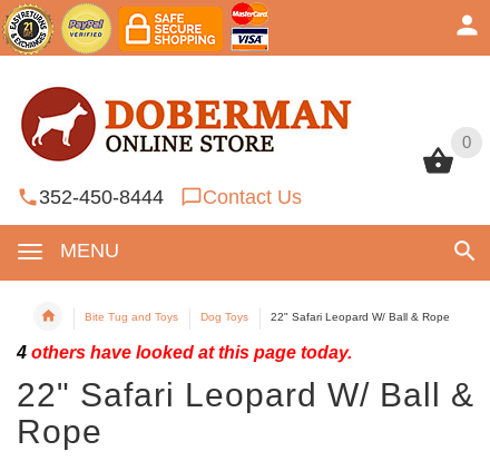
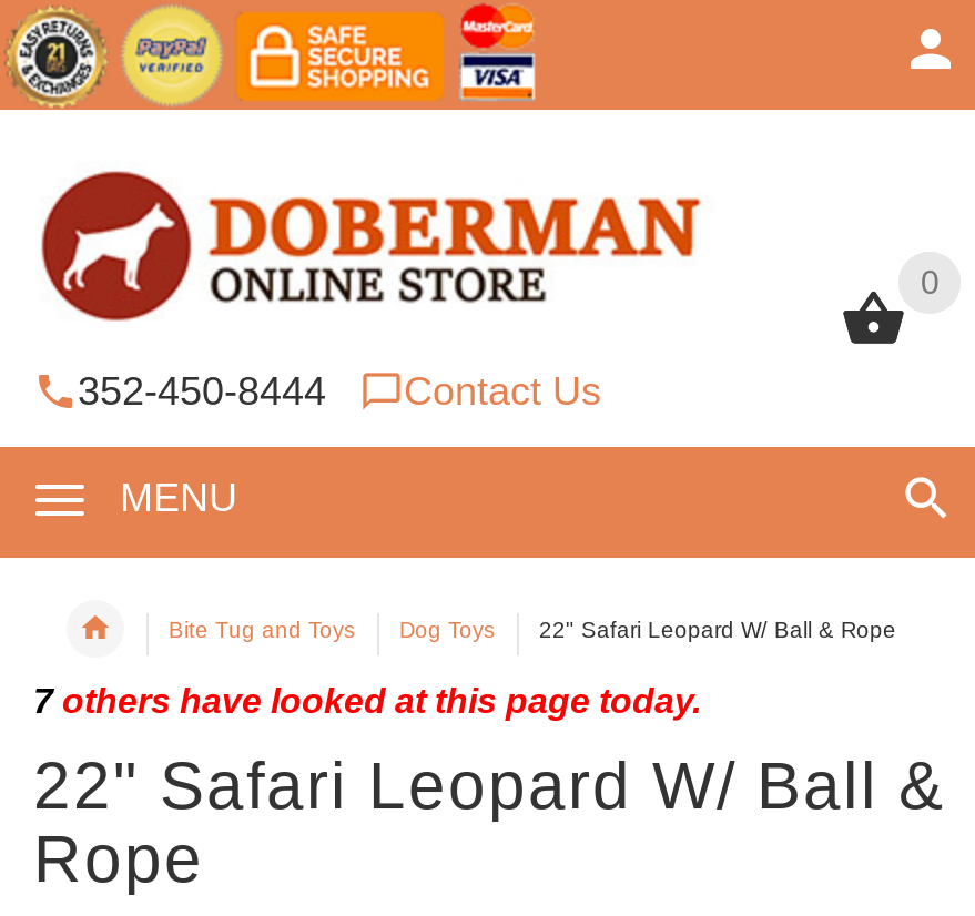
- 4 others have looked at this page today.
+ 7 others have looked at this page today.
